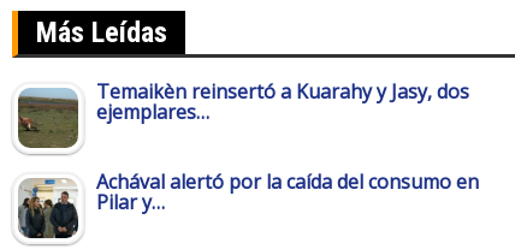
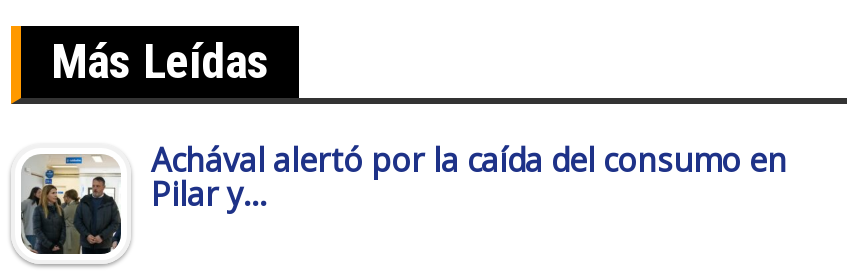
- [image]
- Temaikèn reinsertó a Kuarahy y Jasy, dos
- ejemplares…
